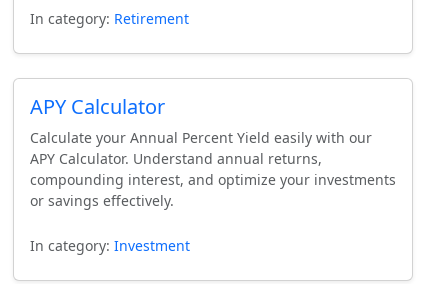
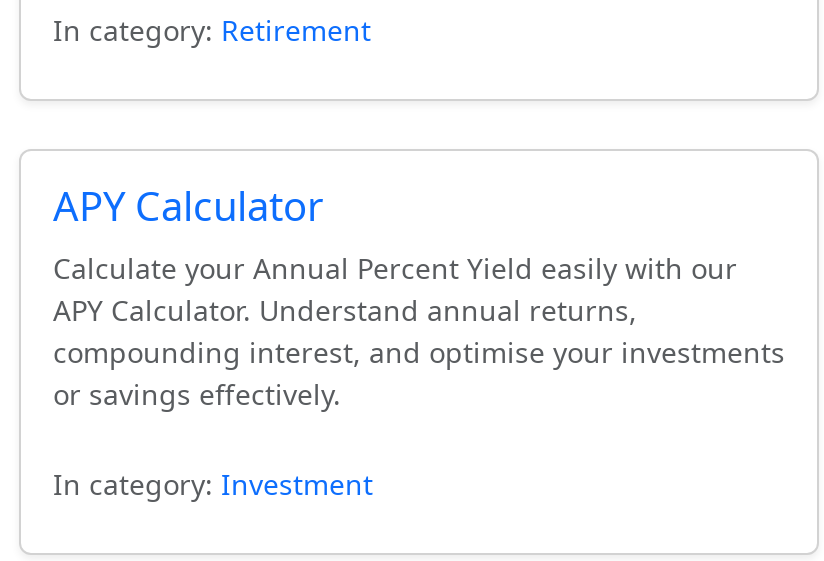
- compounding interest, and optimize your investments
+ compounding interest, and optimise your investments
